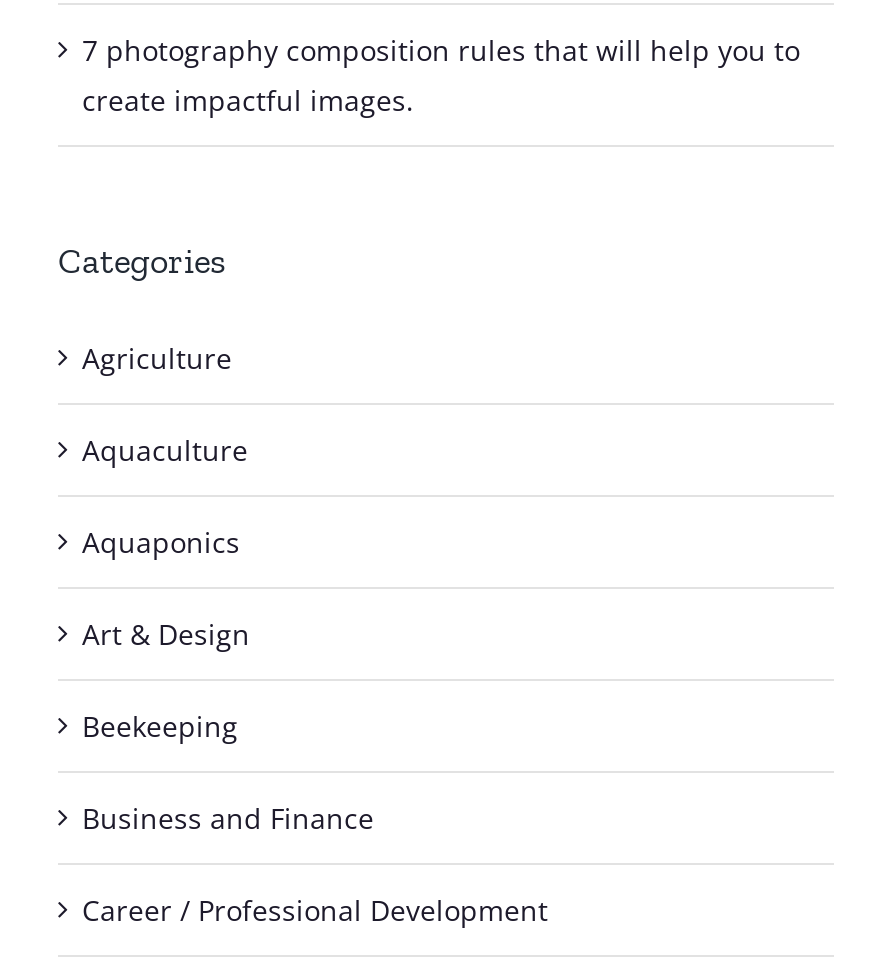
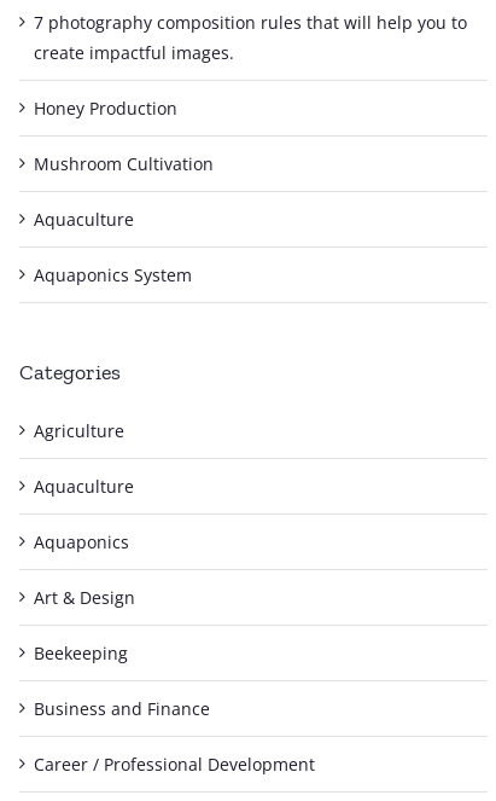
+ Honey Production
+ Mushroom Cultivation
+ Aquaculture
+ Aquaponics System
